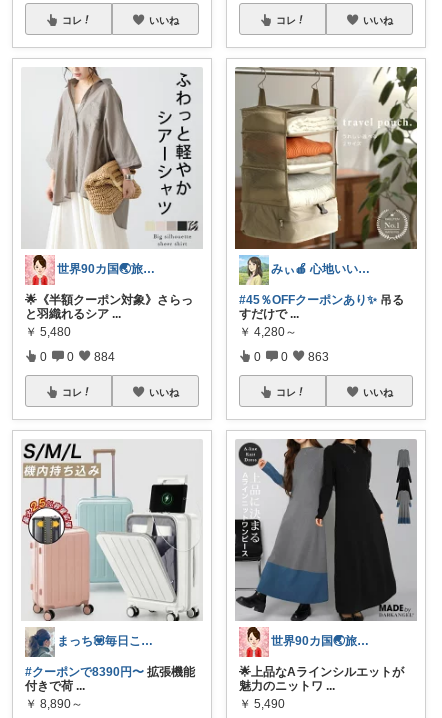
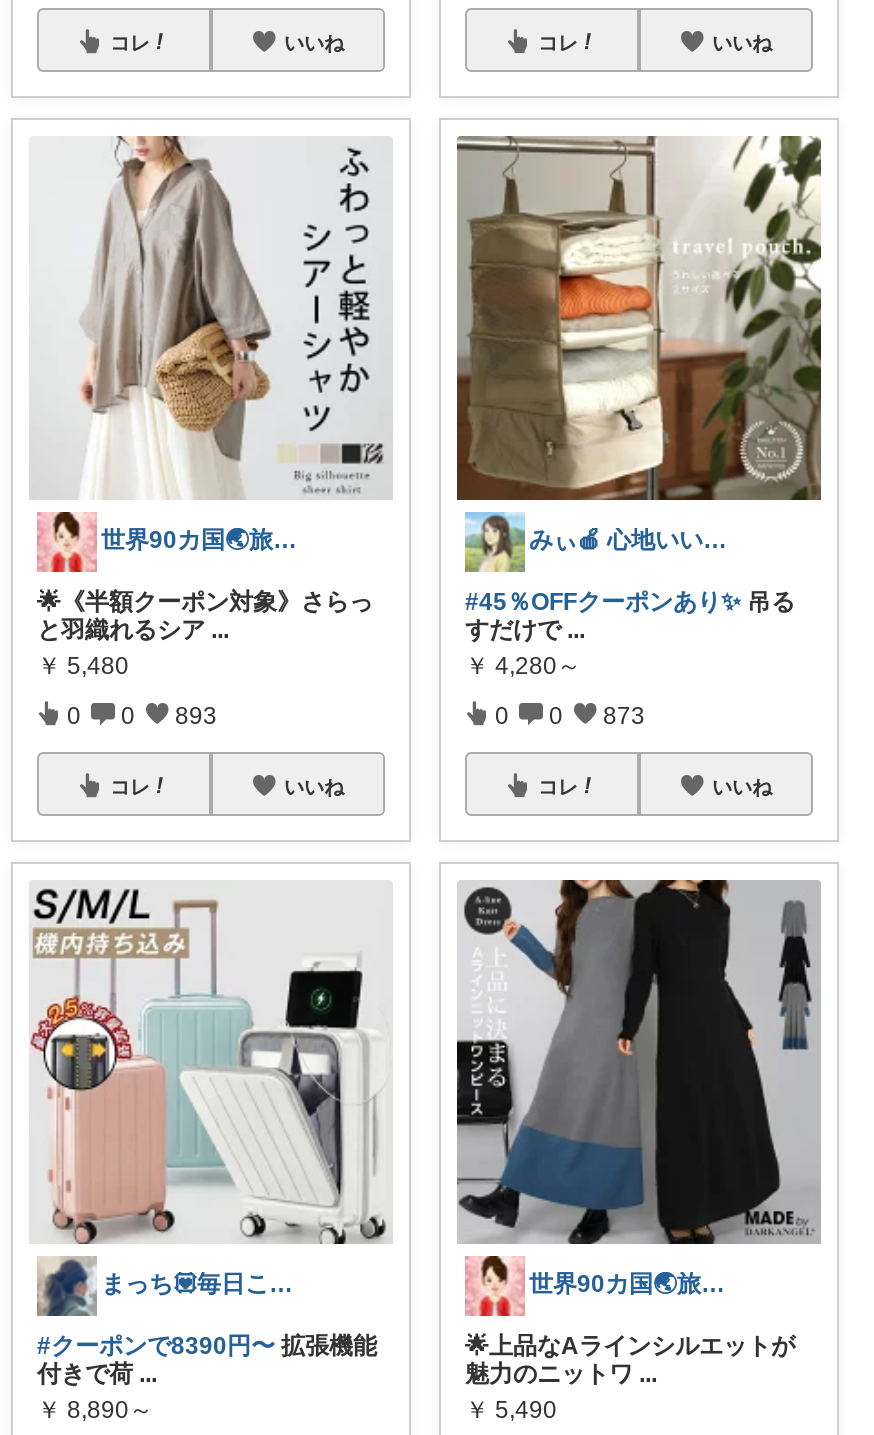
- 0 0 884
+ 0 0 893

- 0 0 863
+ 0 0 873
